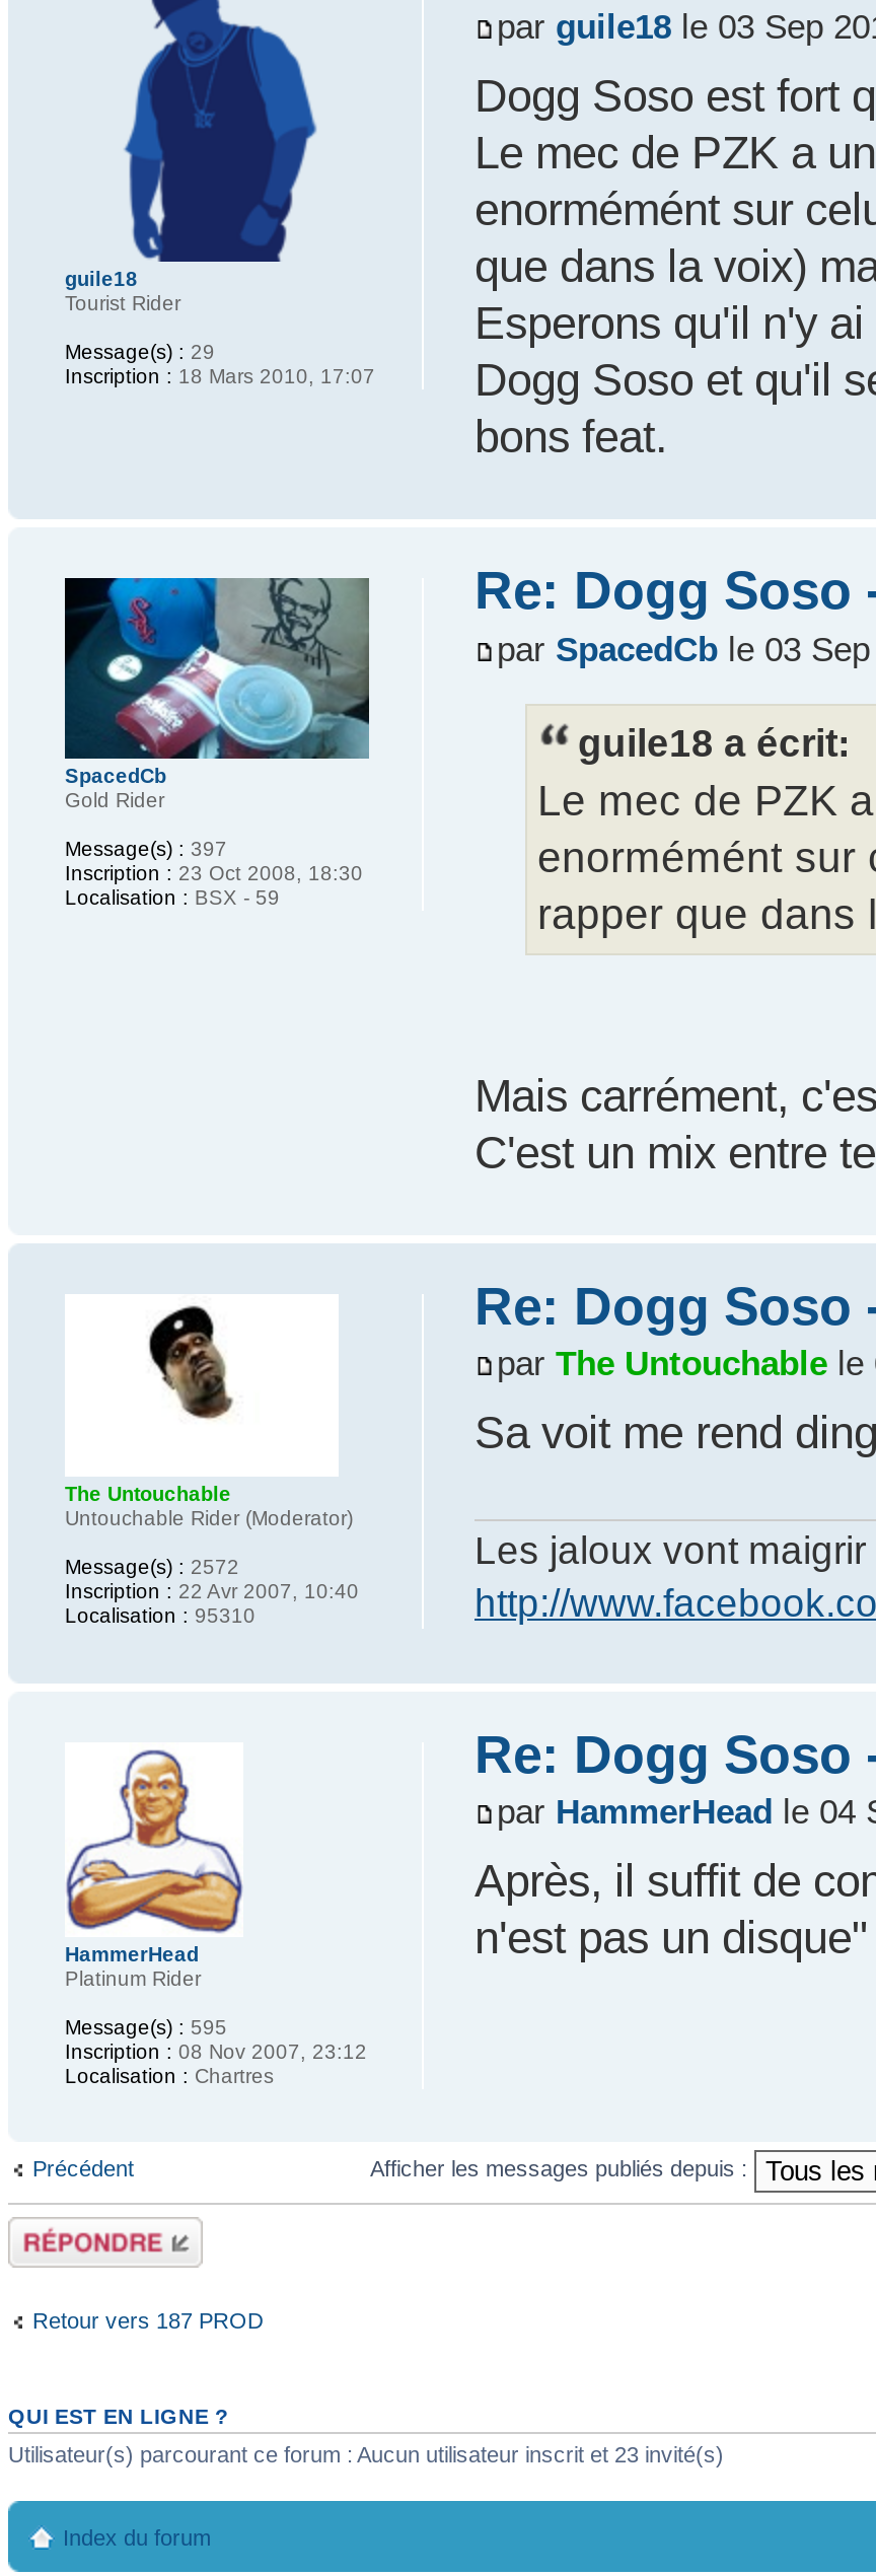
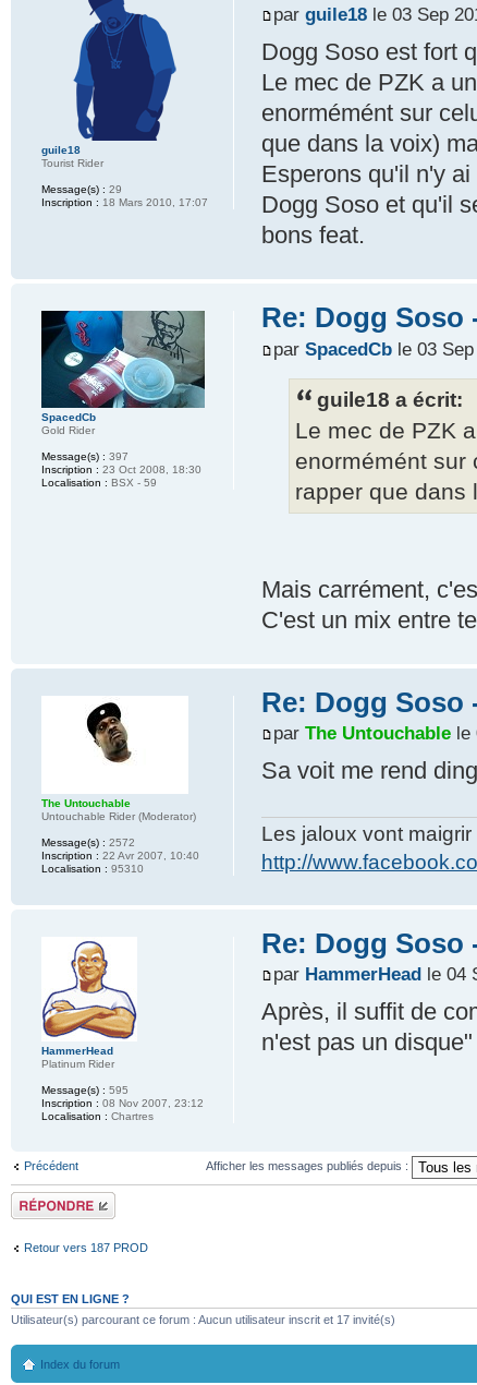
- Utilisateur(s) parcourant ce forum : Aucun utilisateur inscrit et 23 invité(s)
+ Utilisateur(s) parcourant ce forum : Aucun utilisateur inscrit et 17 invité(s)
